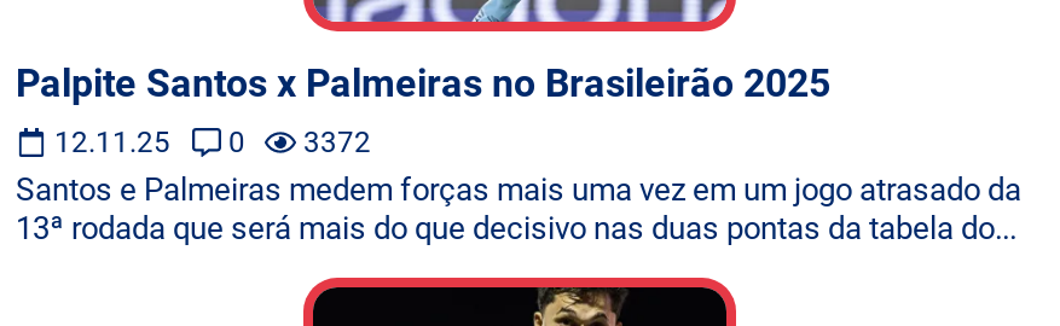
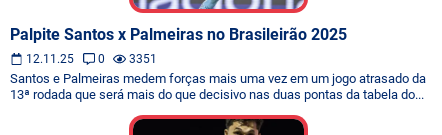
- 12.11.25 0 3372
+ 12.11.25 0 3351
